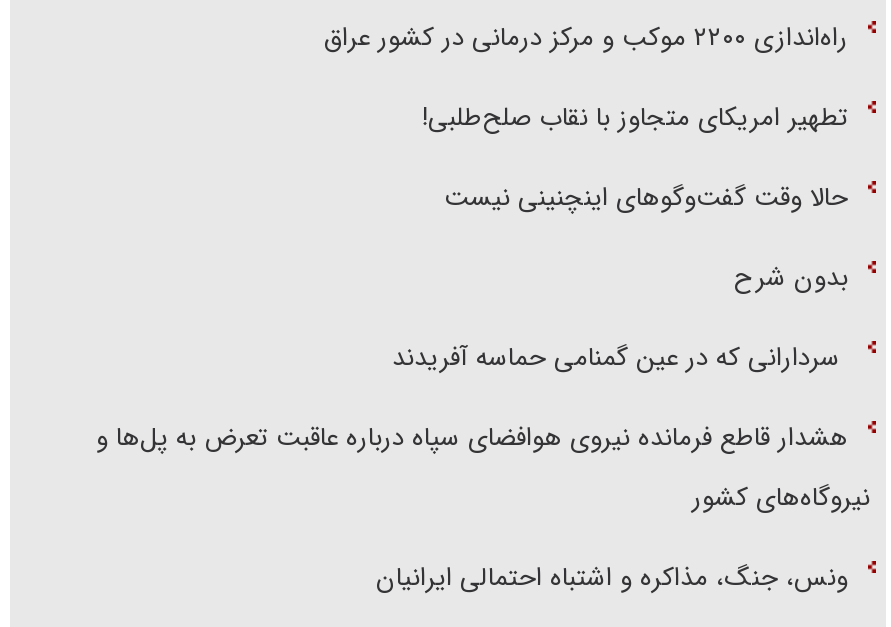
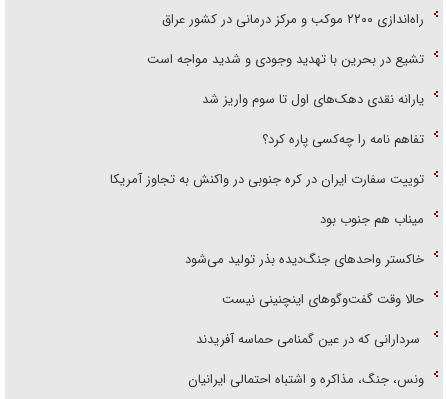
- تطهیر امریکای متجاوز با نقاب صلح‌طلبی!
+ تشیع در بحرین با تهدید وجودی و شدید مواجه است
+ یارانه نقدی دهک‌های اول تا سوم واریز شد
+ تفاهم نامه را چه‌کسی پاره کرد؟
+ توییت سفارت ایران در کره جنوبی در واکنش به تجاوز آمریکا
+ میناب هم جنوب بود
+ خاکستر واحد‌های جنگ‌دیده بذر تولید می‌شود

moved down: حالا وقت گفت‌و‌گو‌های اینچنینی نیست

- بدون شرح

moved down: سردارانی که در عین گمنامی حماسه آفریدند

- هشدار قاطع فرمانده نیروی هوافضای سپاه درباره عاقبت تعرض به پل‌ها و
- نیروگاه‌های کشور
